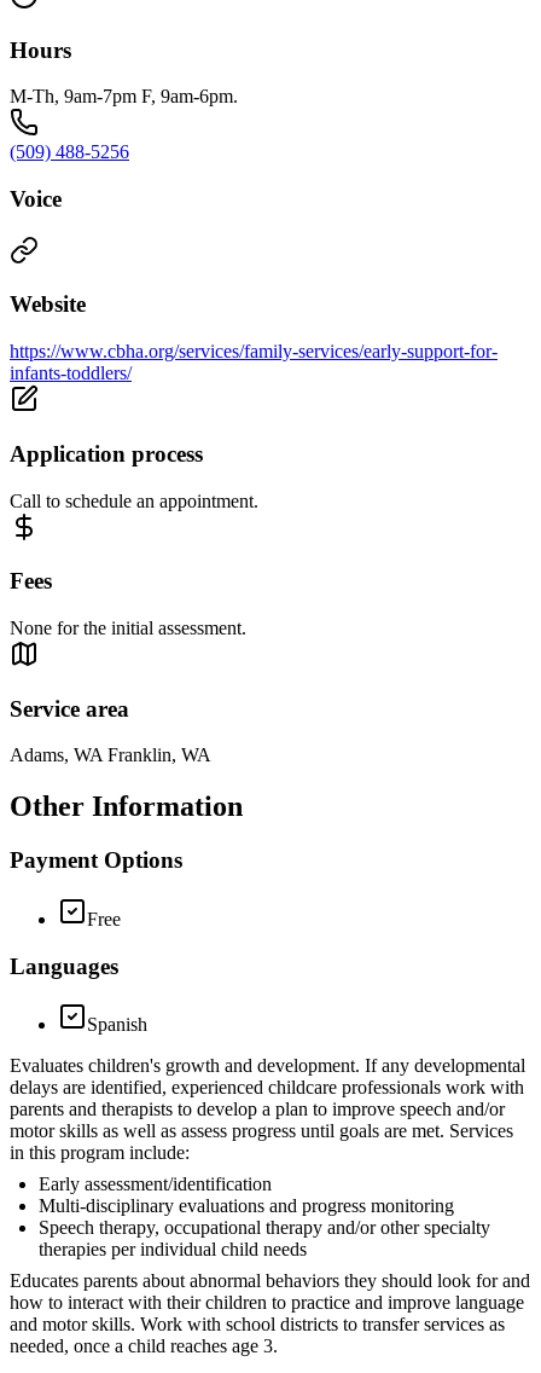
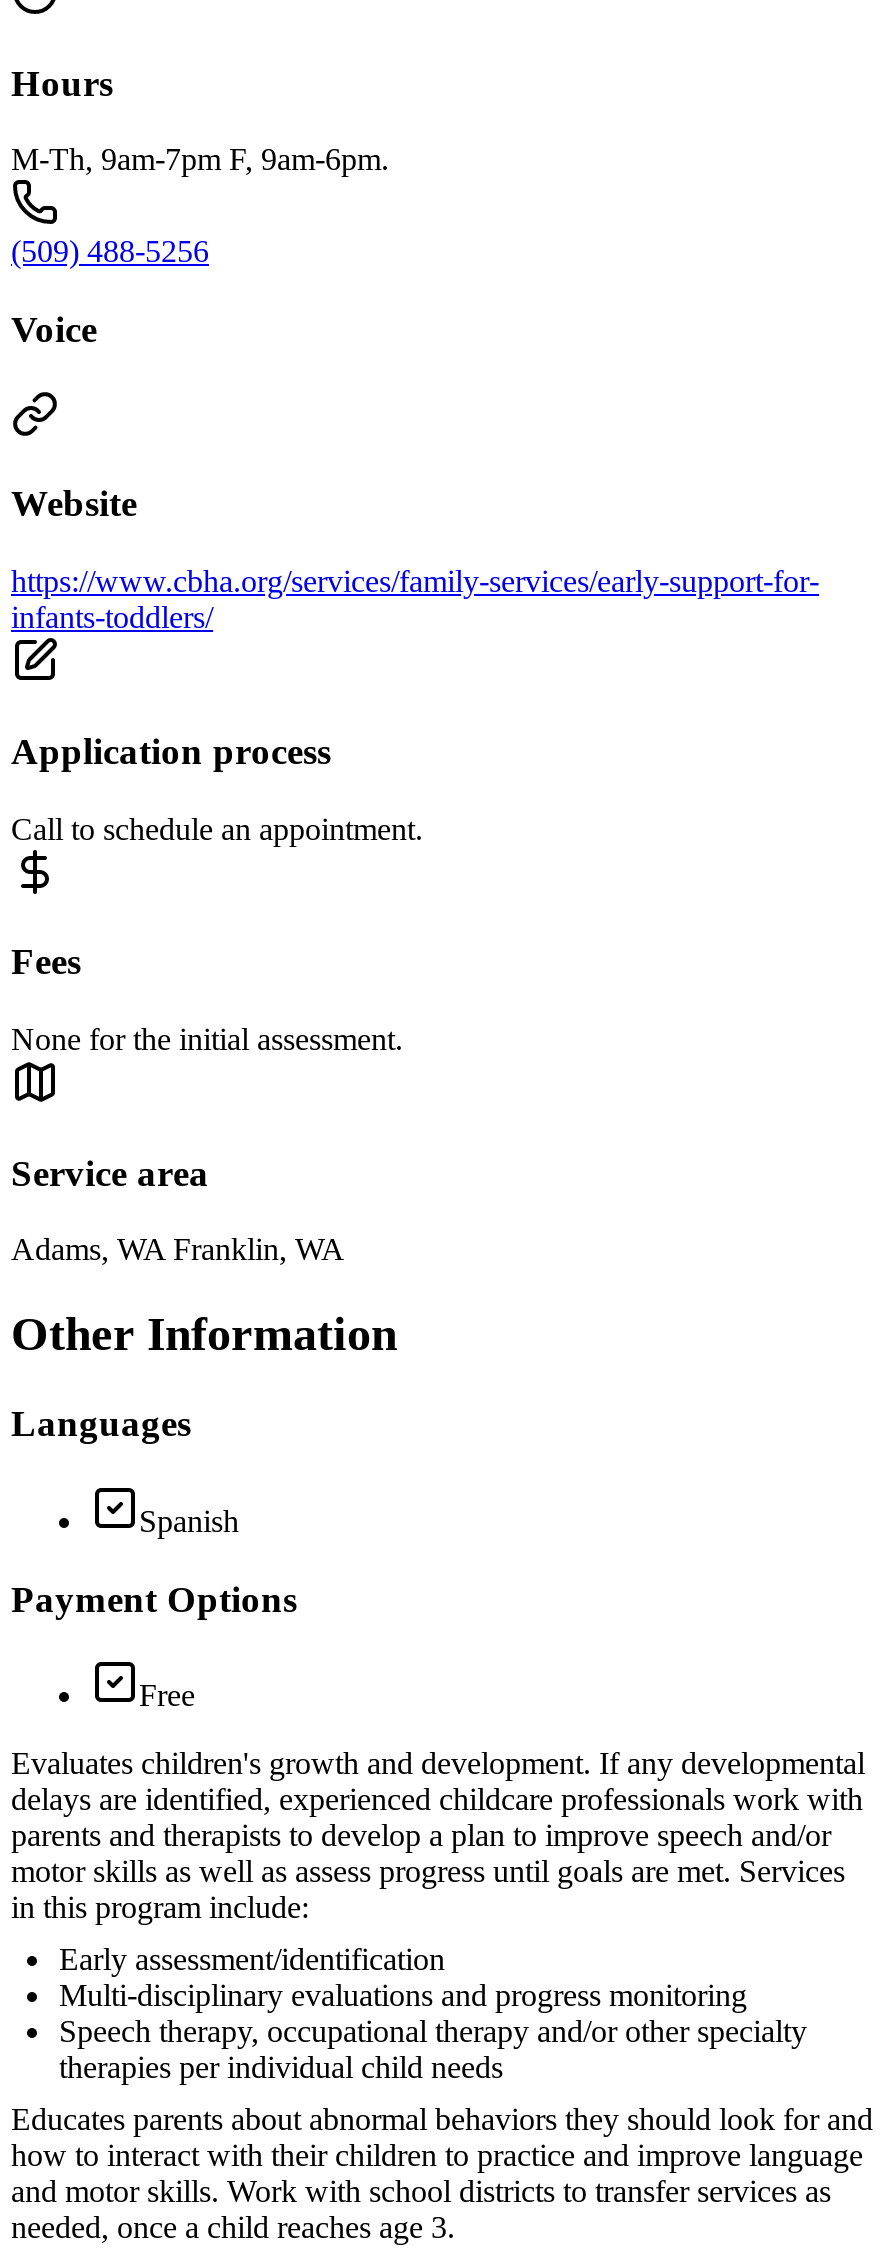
moved down: Payment Options | Free

moved up: Languages | Spanish
